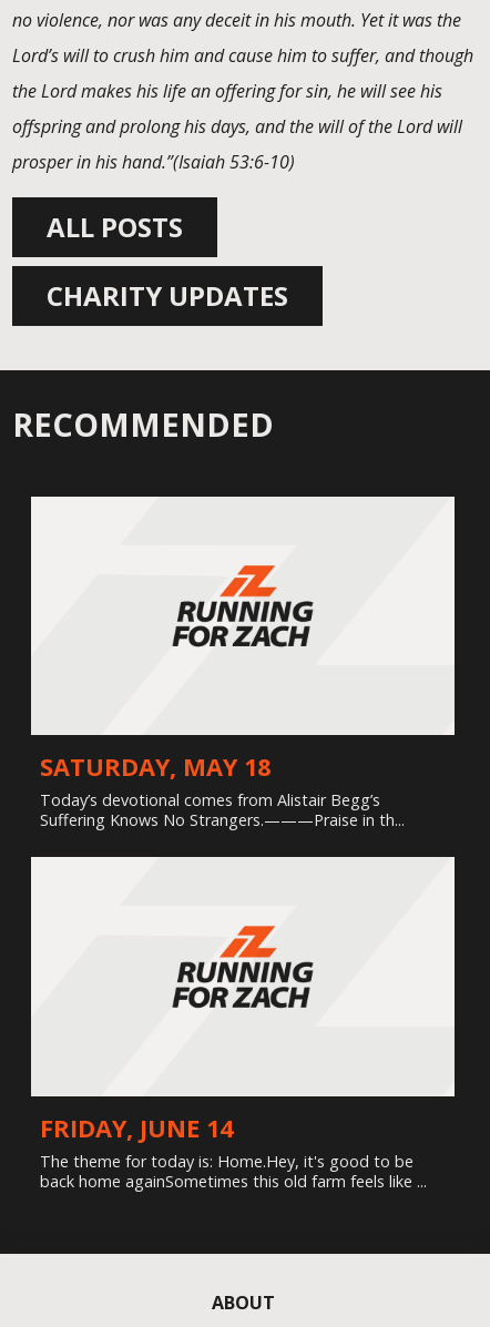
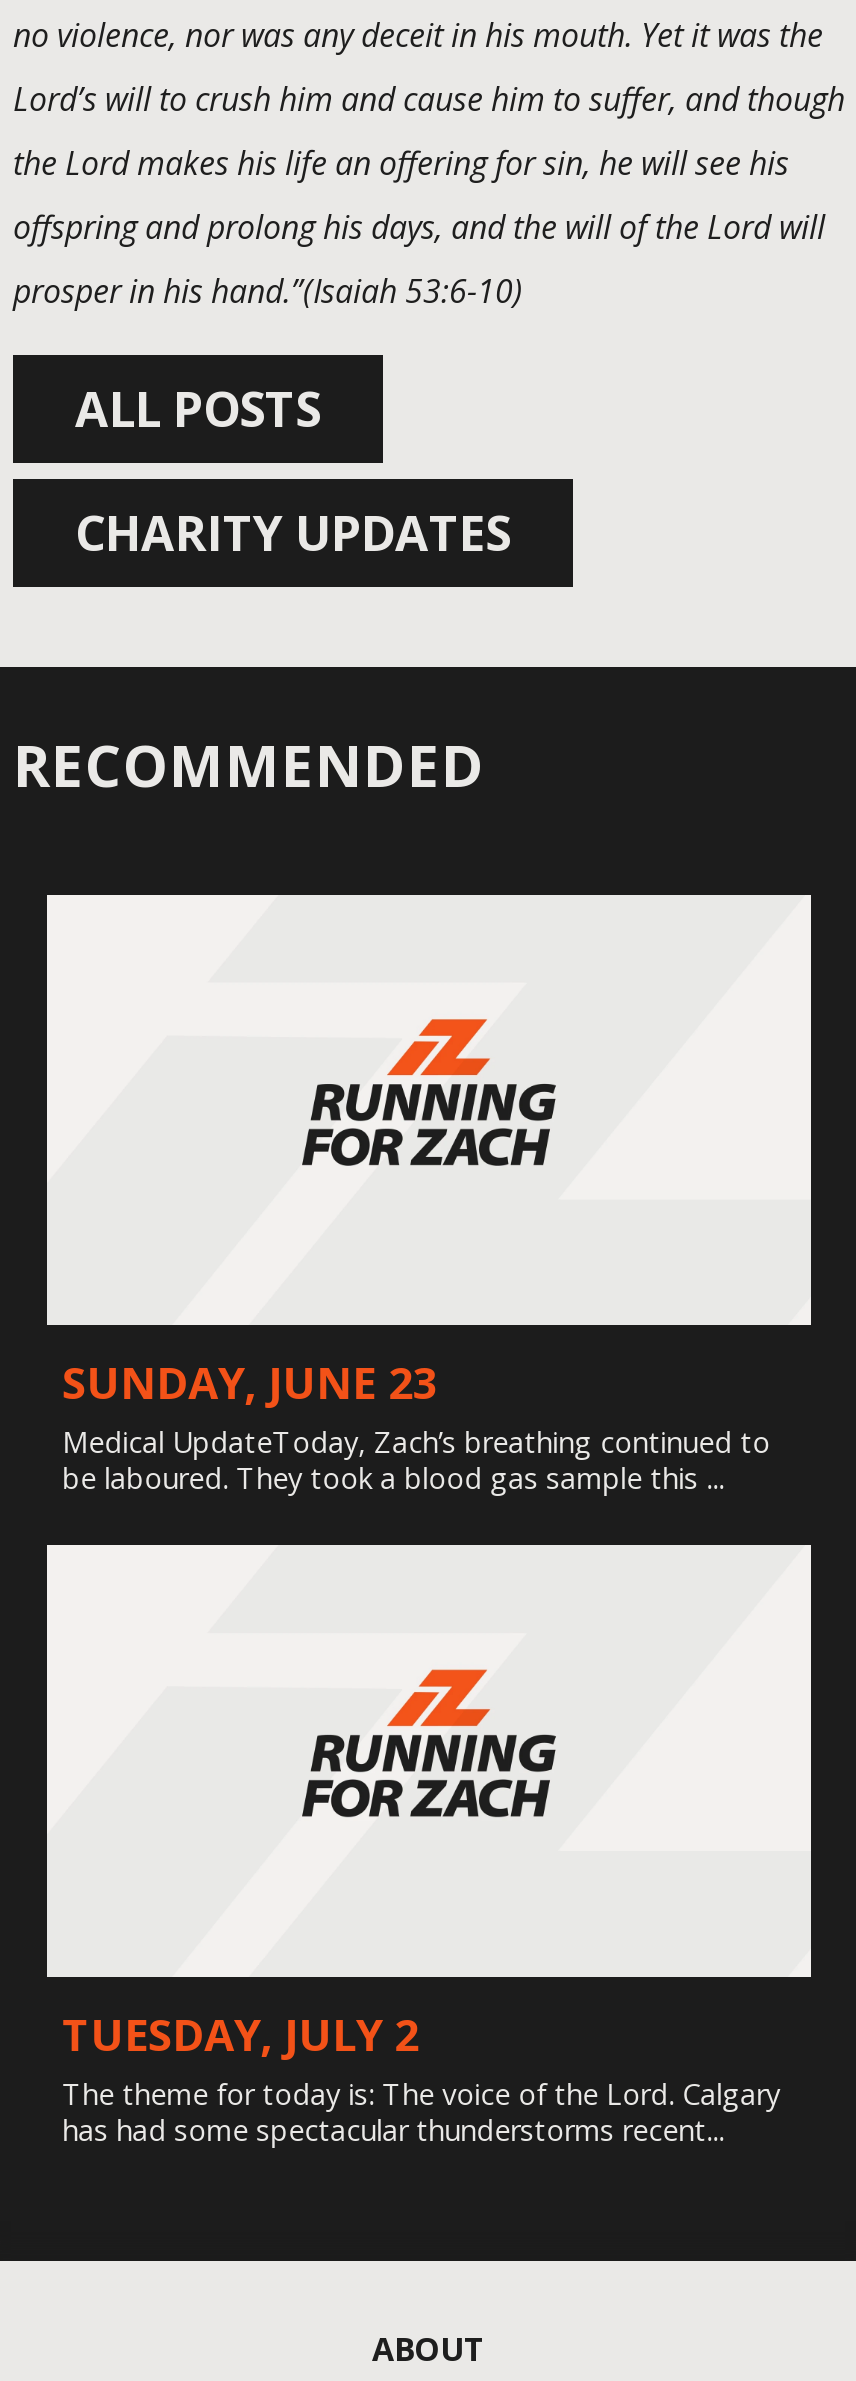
- SATURDAY, MAY 18
- Today’s devotional comes from Alistair Begg’s
- Suffering Knows No Strangers.———Praise in th...
+ SUNDAY, JUNE 23
+ Medical UpdateToday, Zach’s breathing continued to
+ be laboured. They took a blood gas sample this ...

- FRIDAY, JUNE 14
- The theme for today is: Home.Hey, it's good to be
- back home againSometimes this old farm feels like ...
+ TUESDAY, JULY 2
+ The theme for today is: The voice of the Lord. Calgary
+ has had some spectacular thunderstorms recent...
